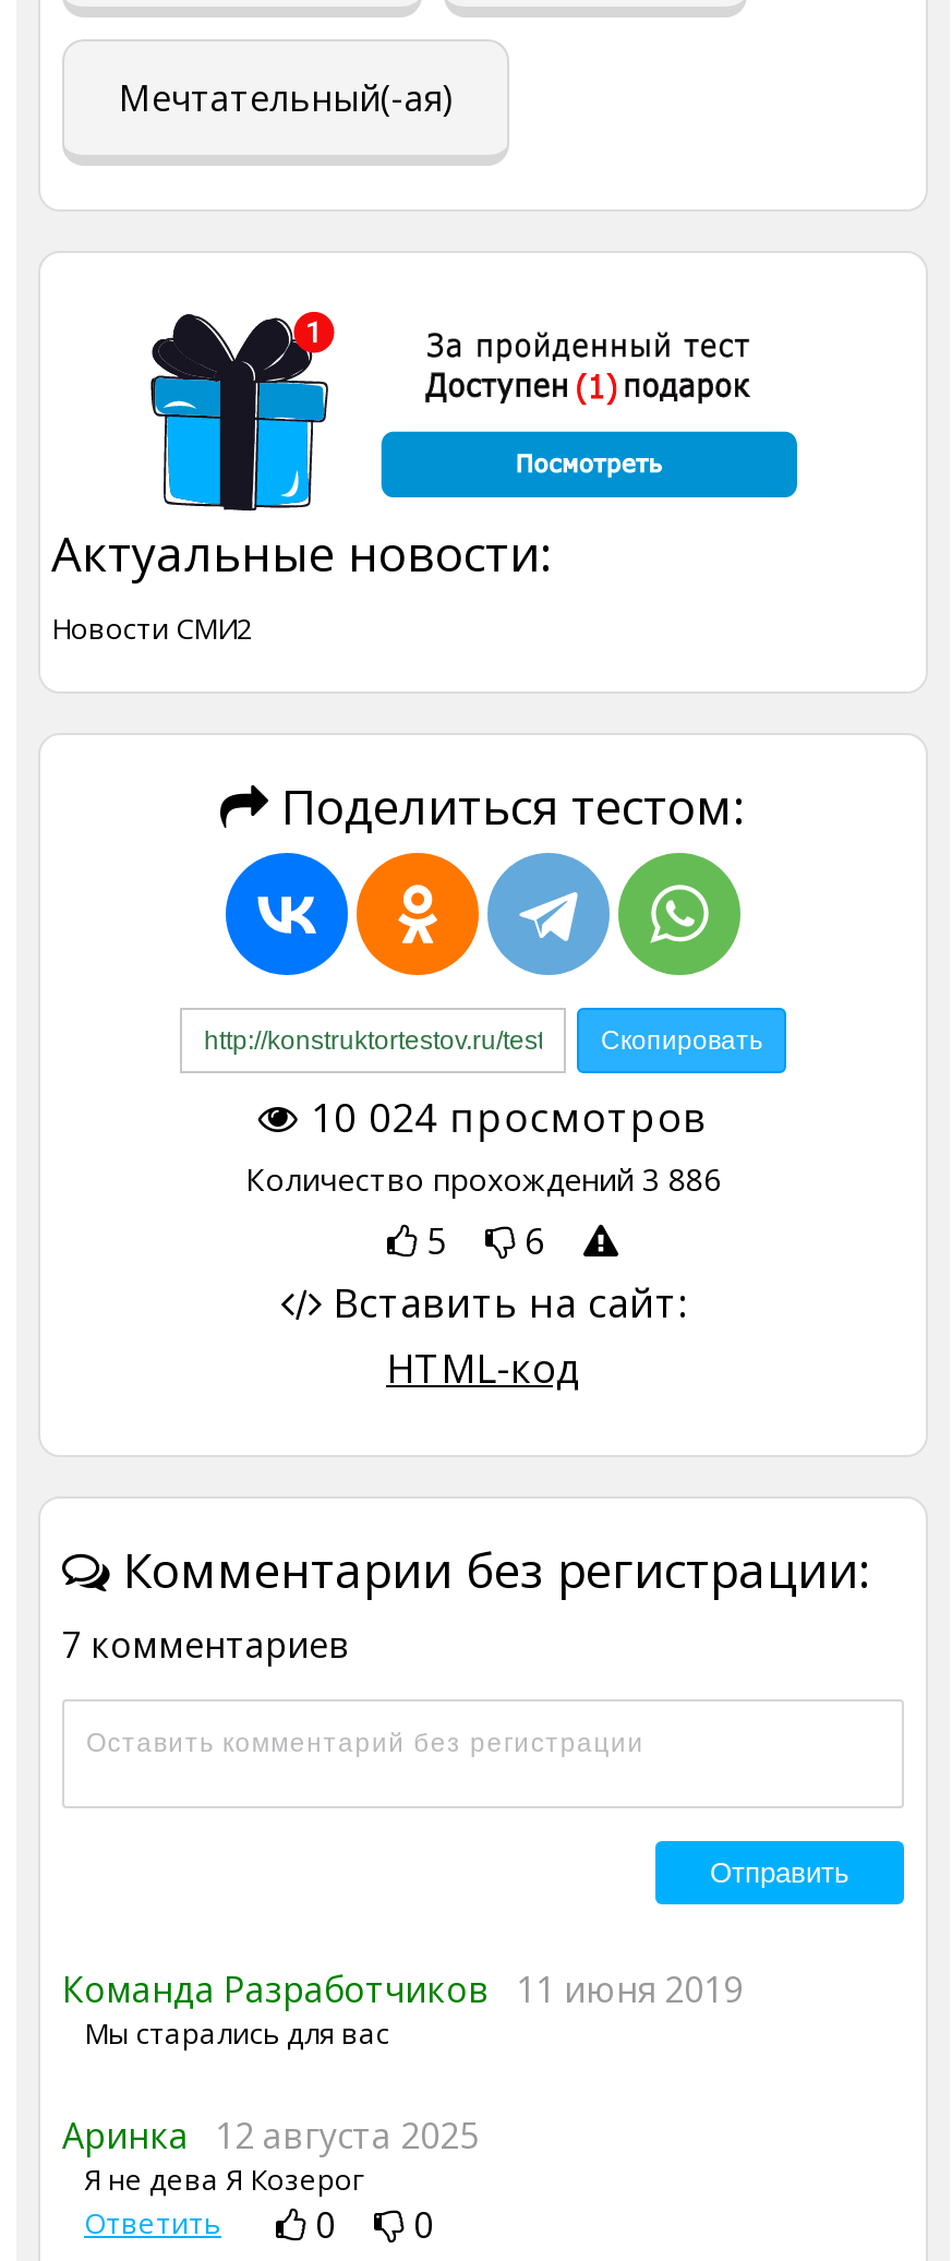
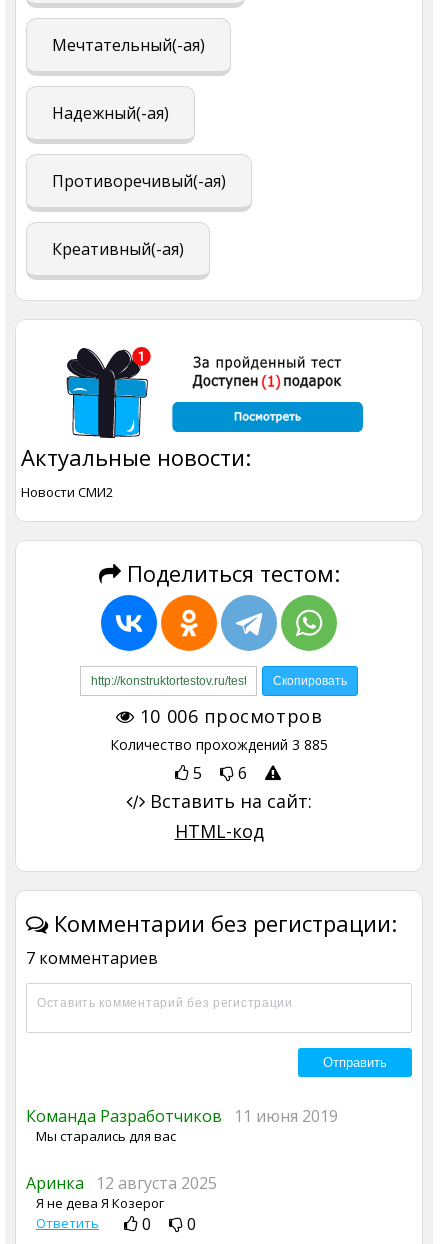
+ Надежный(-ая)
+ Противоречивый(-ая)
+ Креативный(-ая)

- 10 024 просмотров
+ 10 006 просмотров

- Количество прохождений 3 886
+ Количество прохождений 3 885
